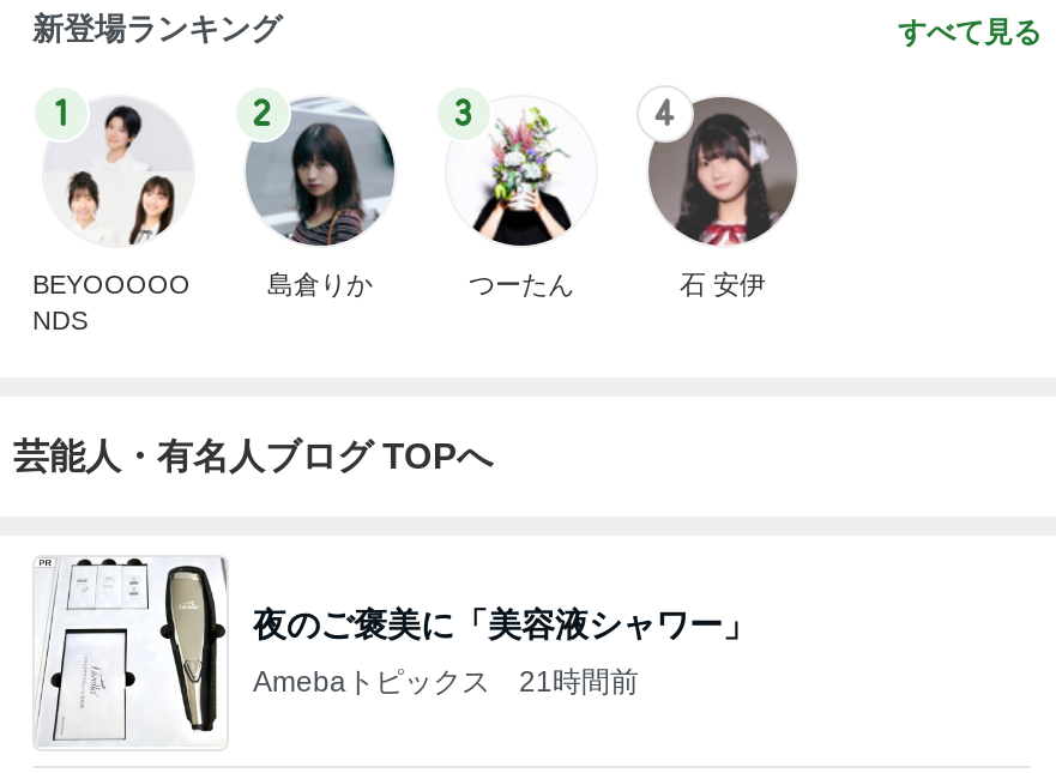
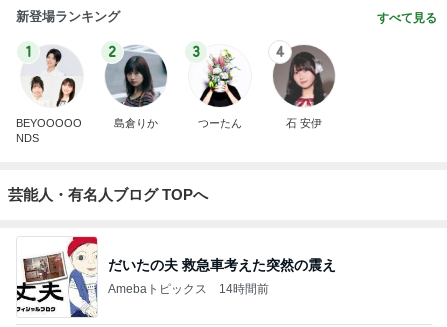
- [image]
- 夜のご褒美に「美容液シャワー」
+ [image]
+ だいたの夫 救急車考えた突然の震え

- Amebaトピックス 21時間前
+ Amebaトピックス 14時間前
